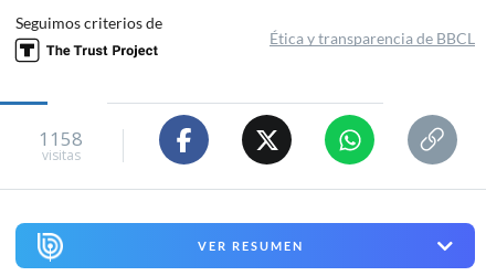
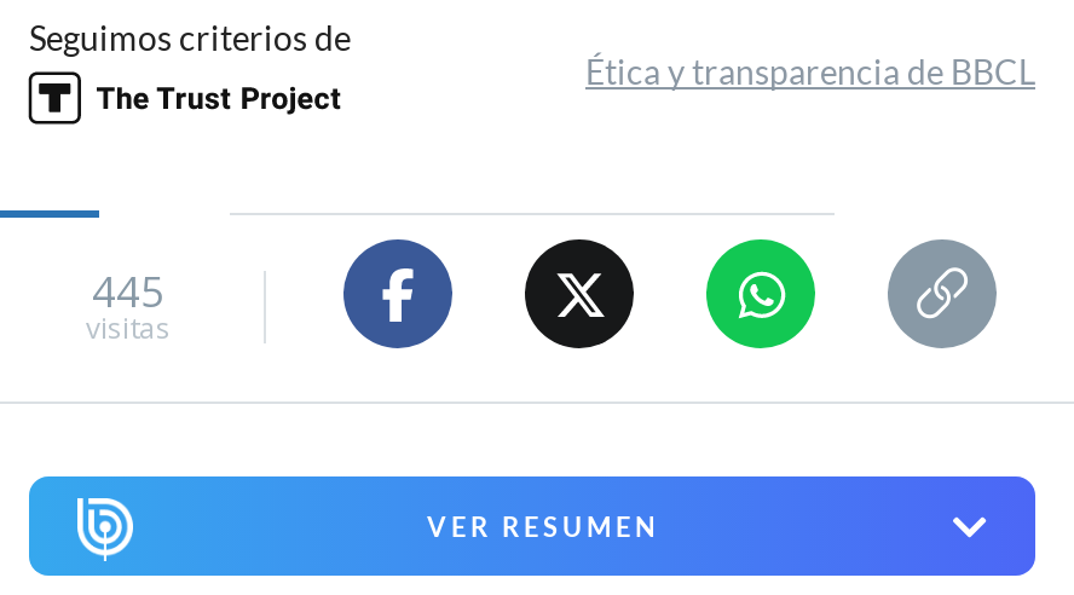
- 1158
+ 445
